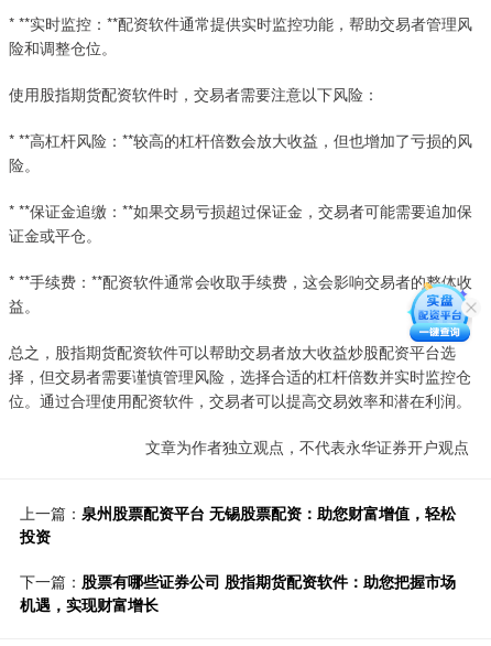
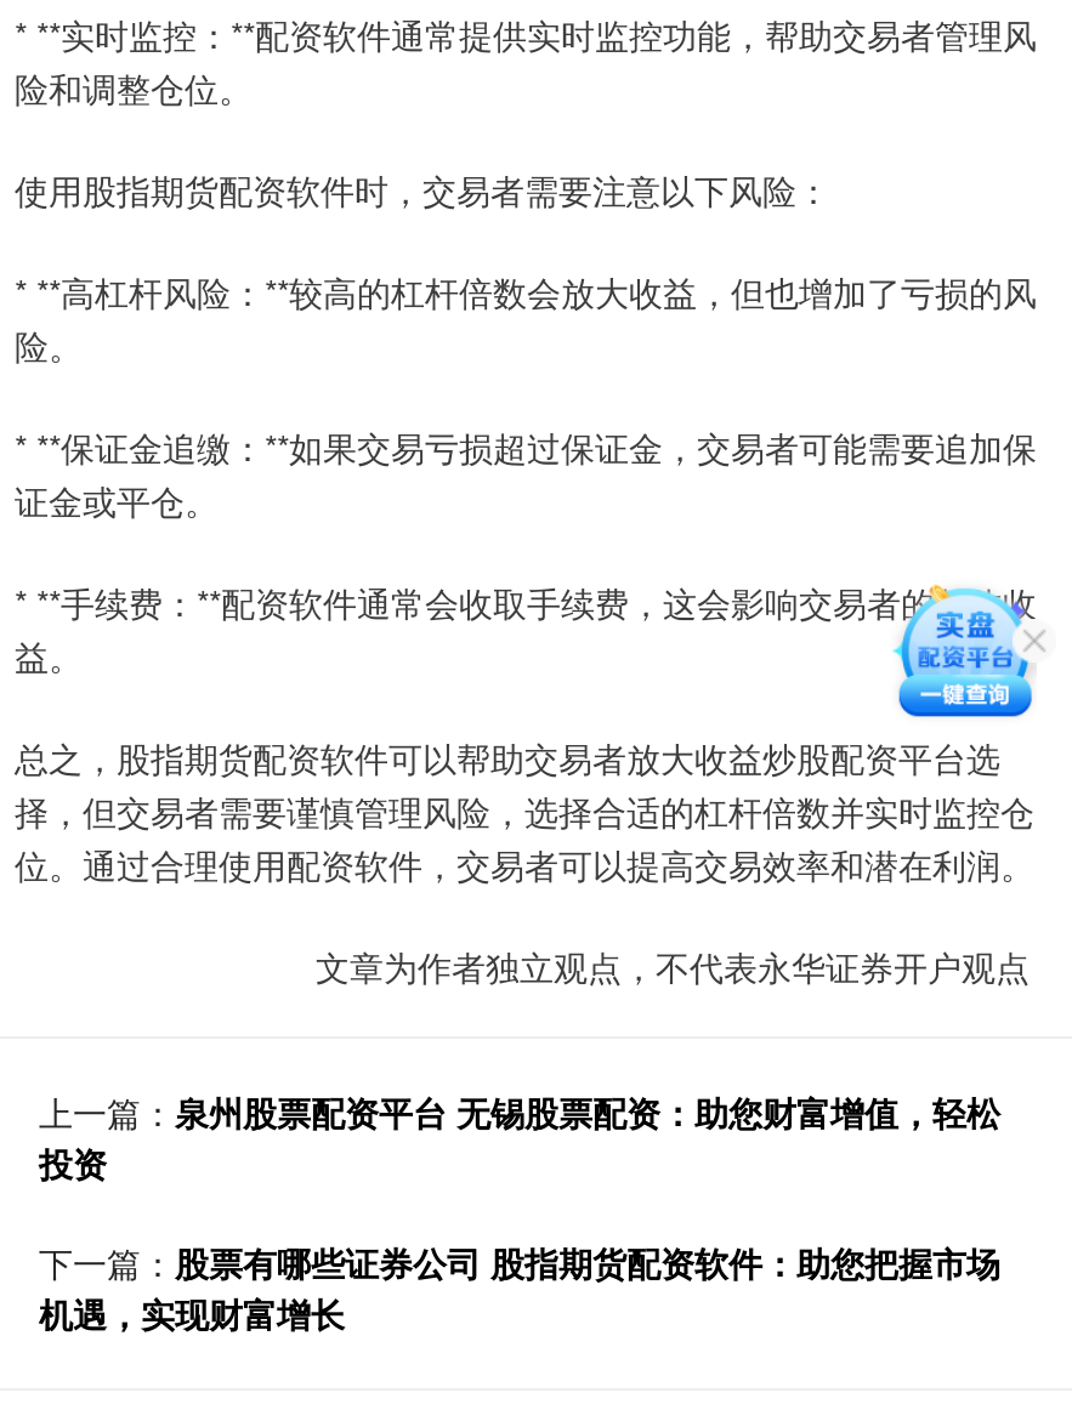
- [image]
+ [image]
